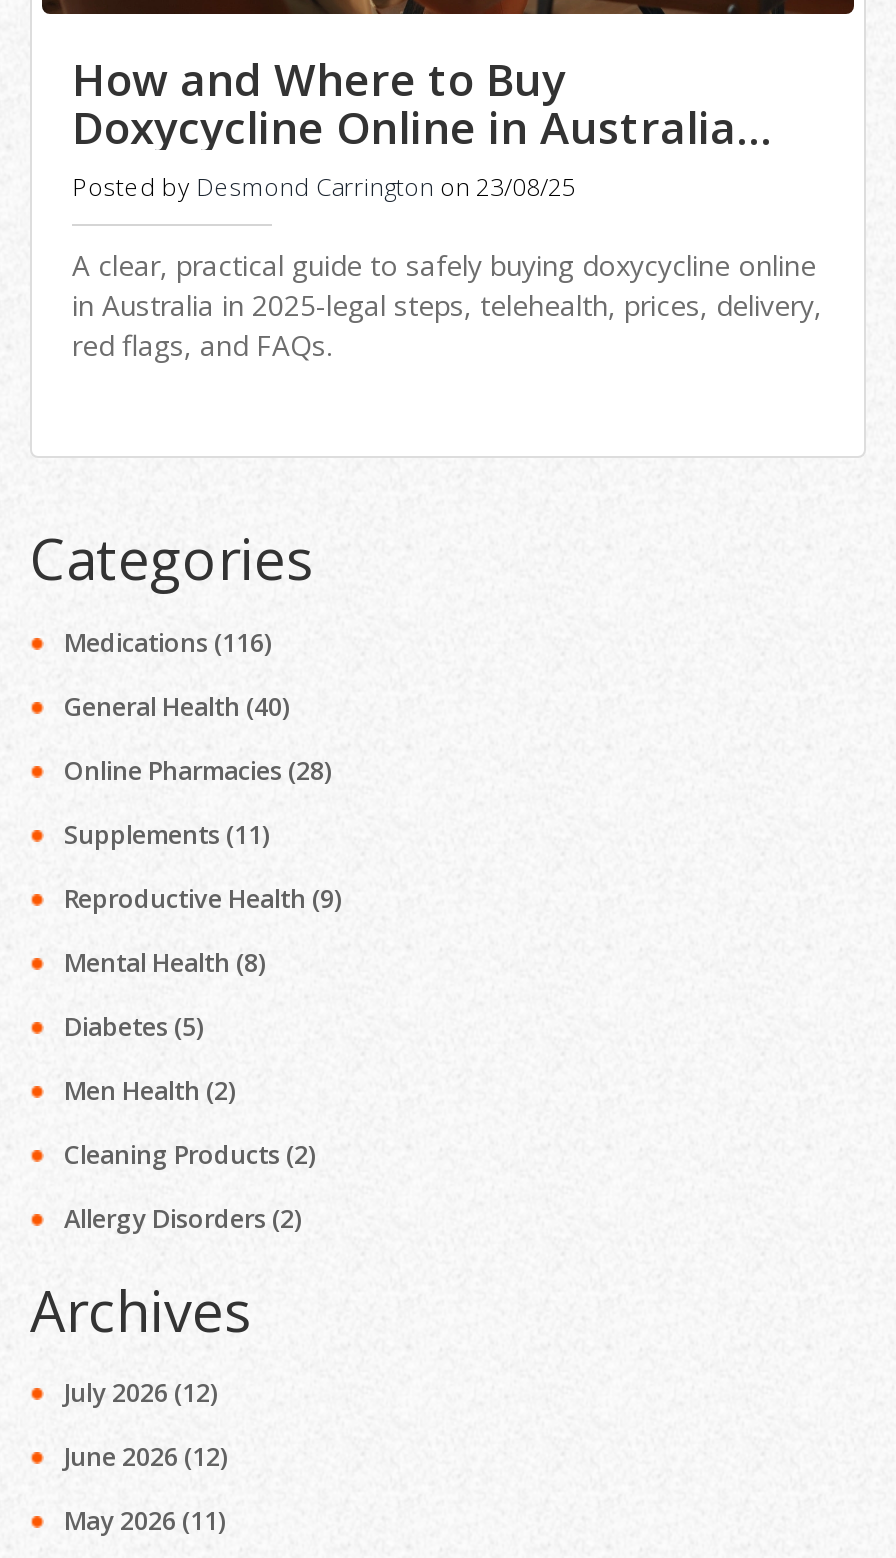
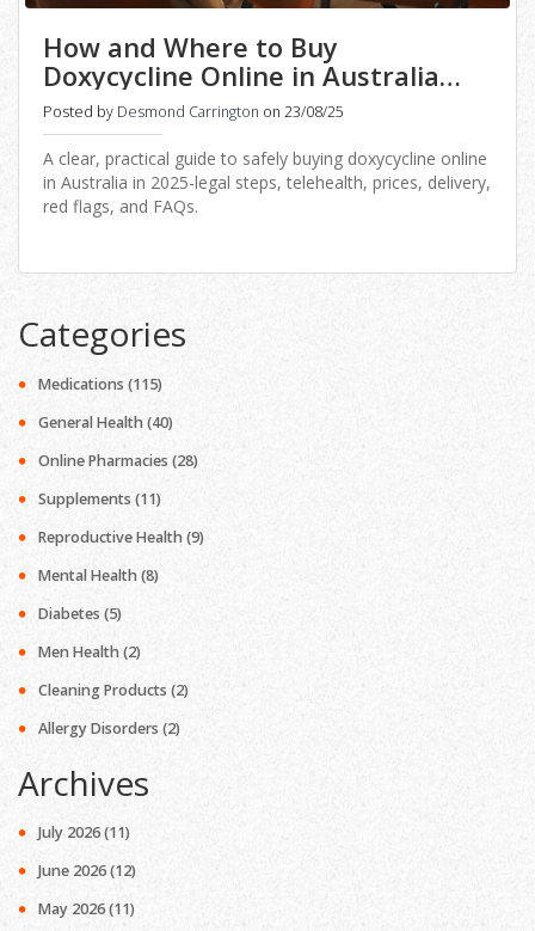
- Medications (116)
+ Medications (115)

- July 2026 (12)
+ July 2026 (11)
